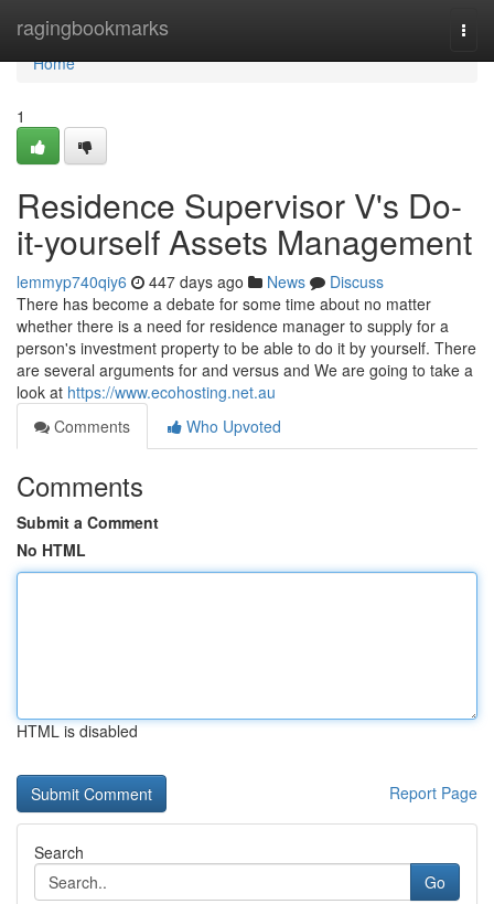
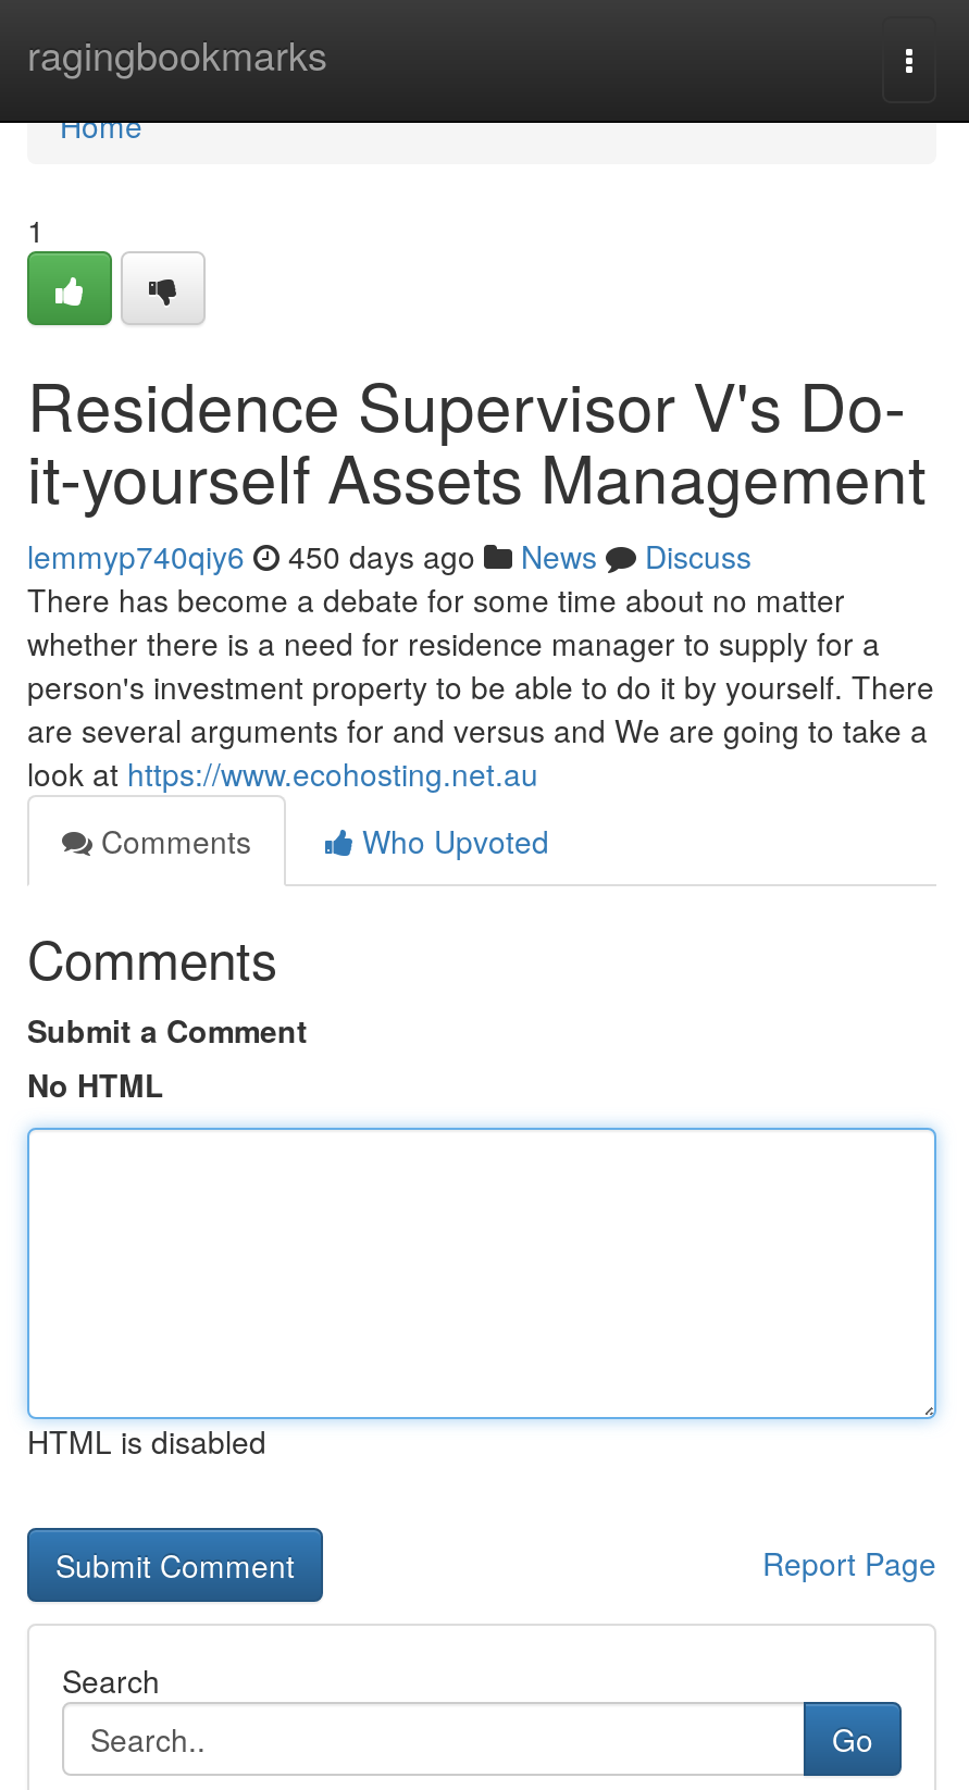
- lemmyp740qiy6 447 days ago News Discuss
+ lemmyp740qiy6 450 days ago News Discuss
